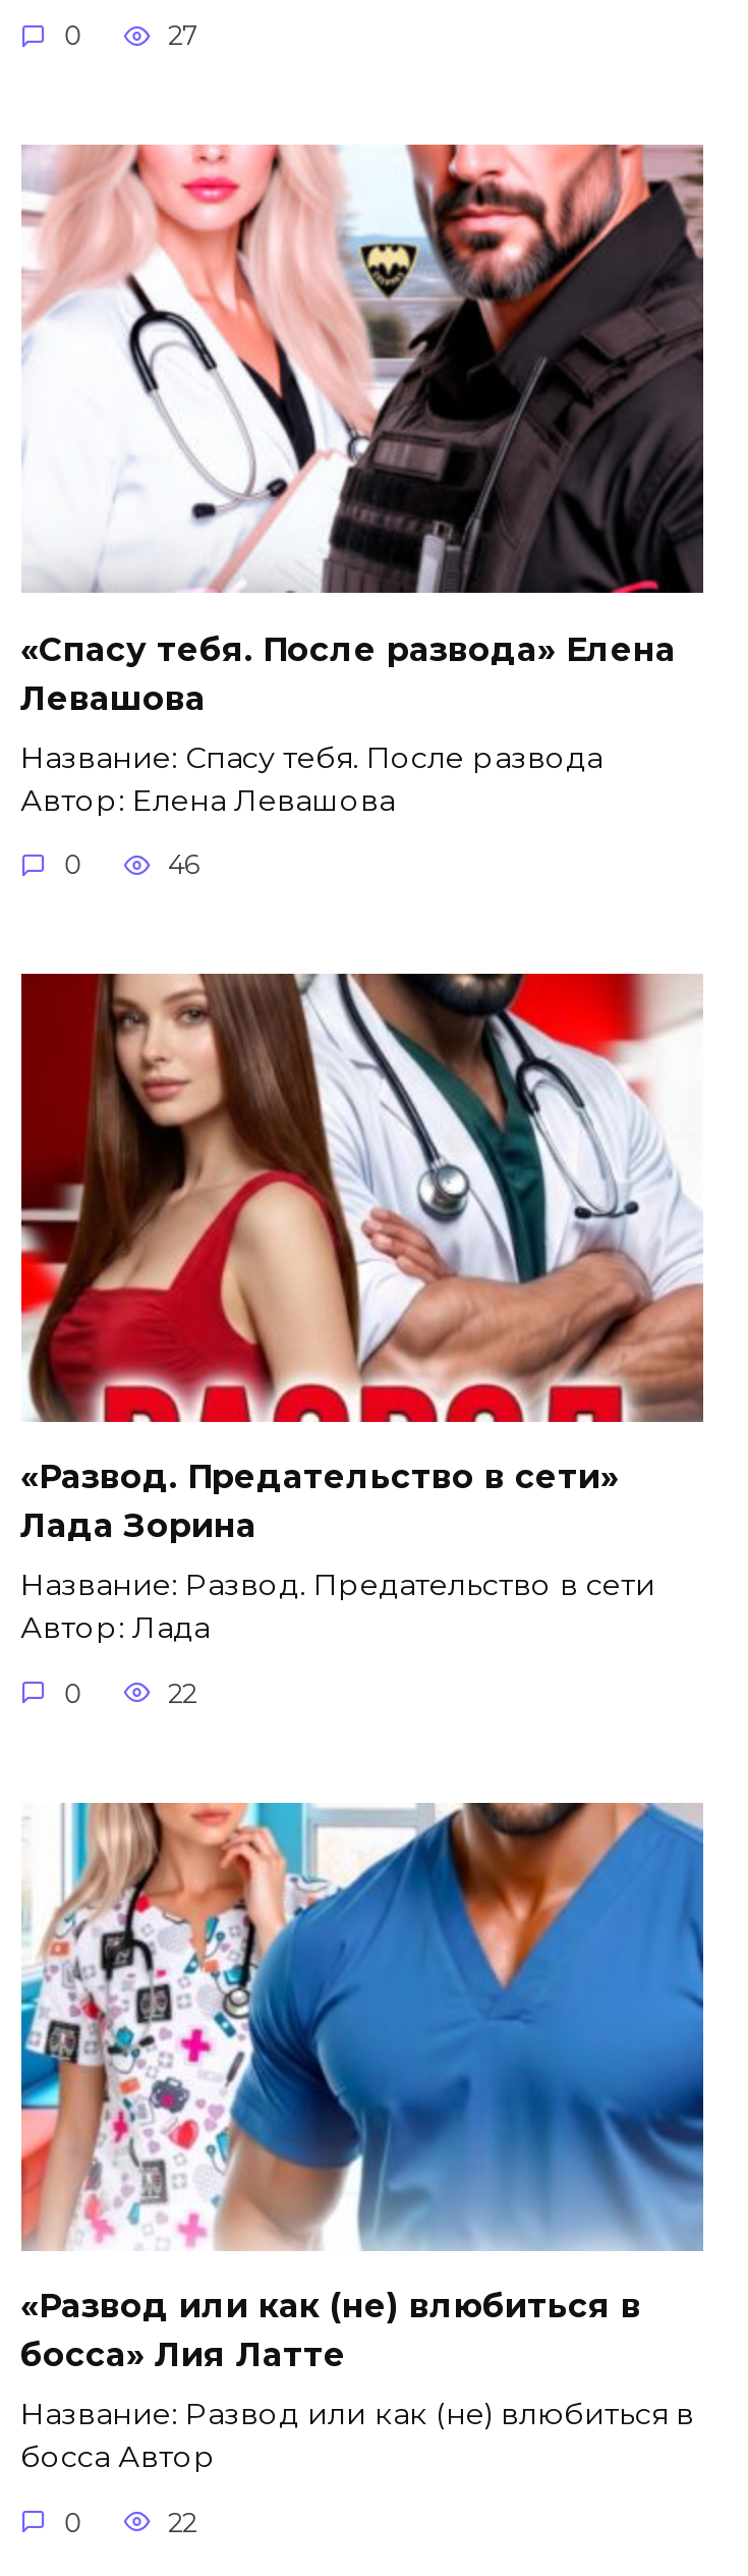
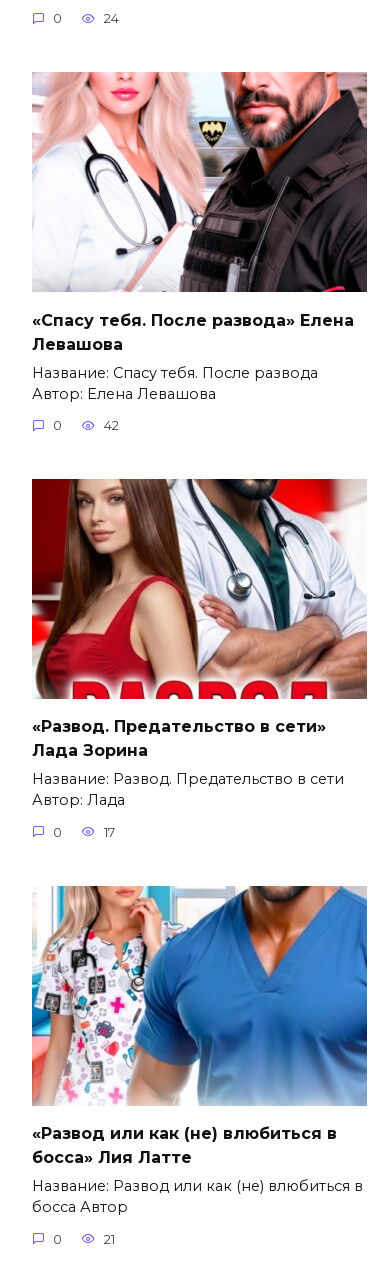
- 27
+ 24

- 46
+ 42

- 22
+ 17

- 22
+ 21
